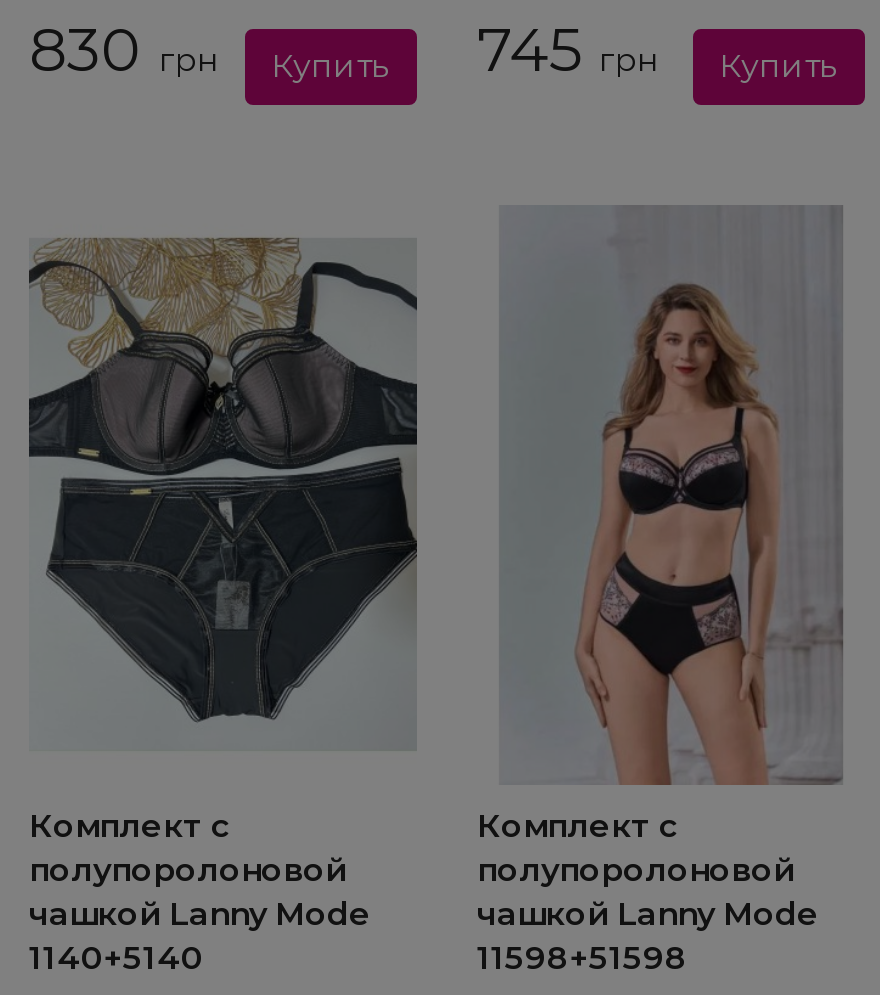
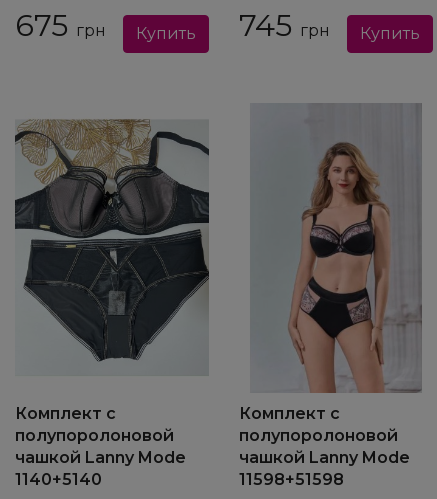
- 830 грн
+ 675 грн
